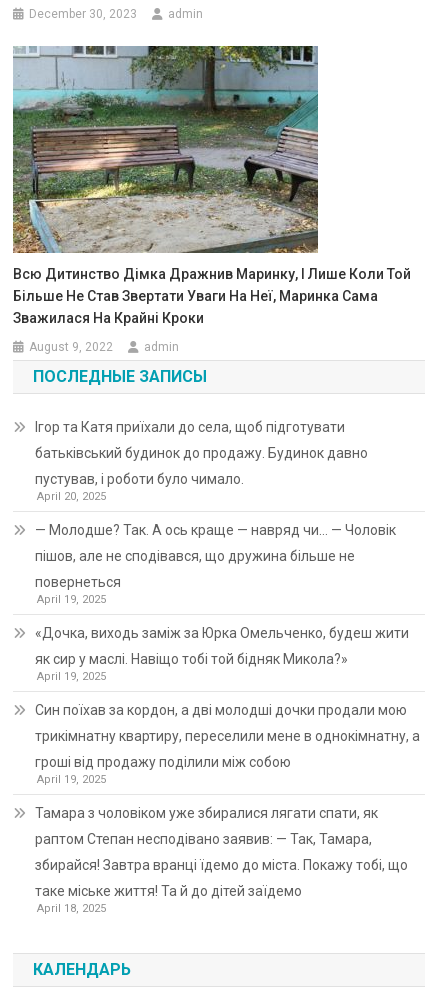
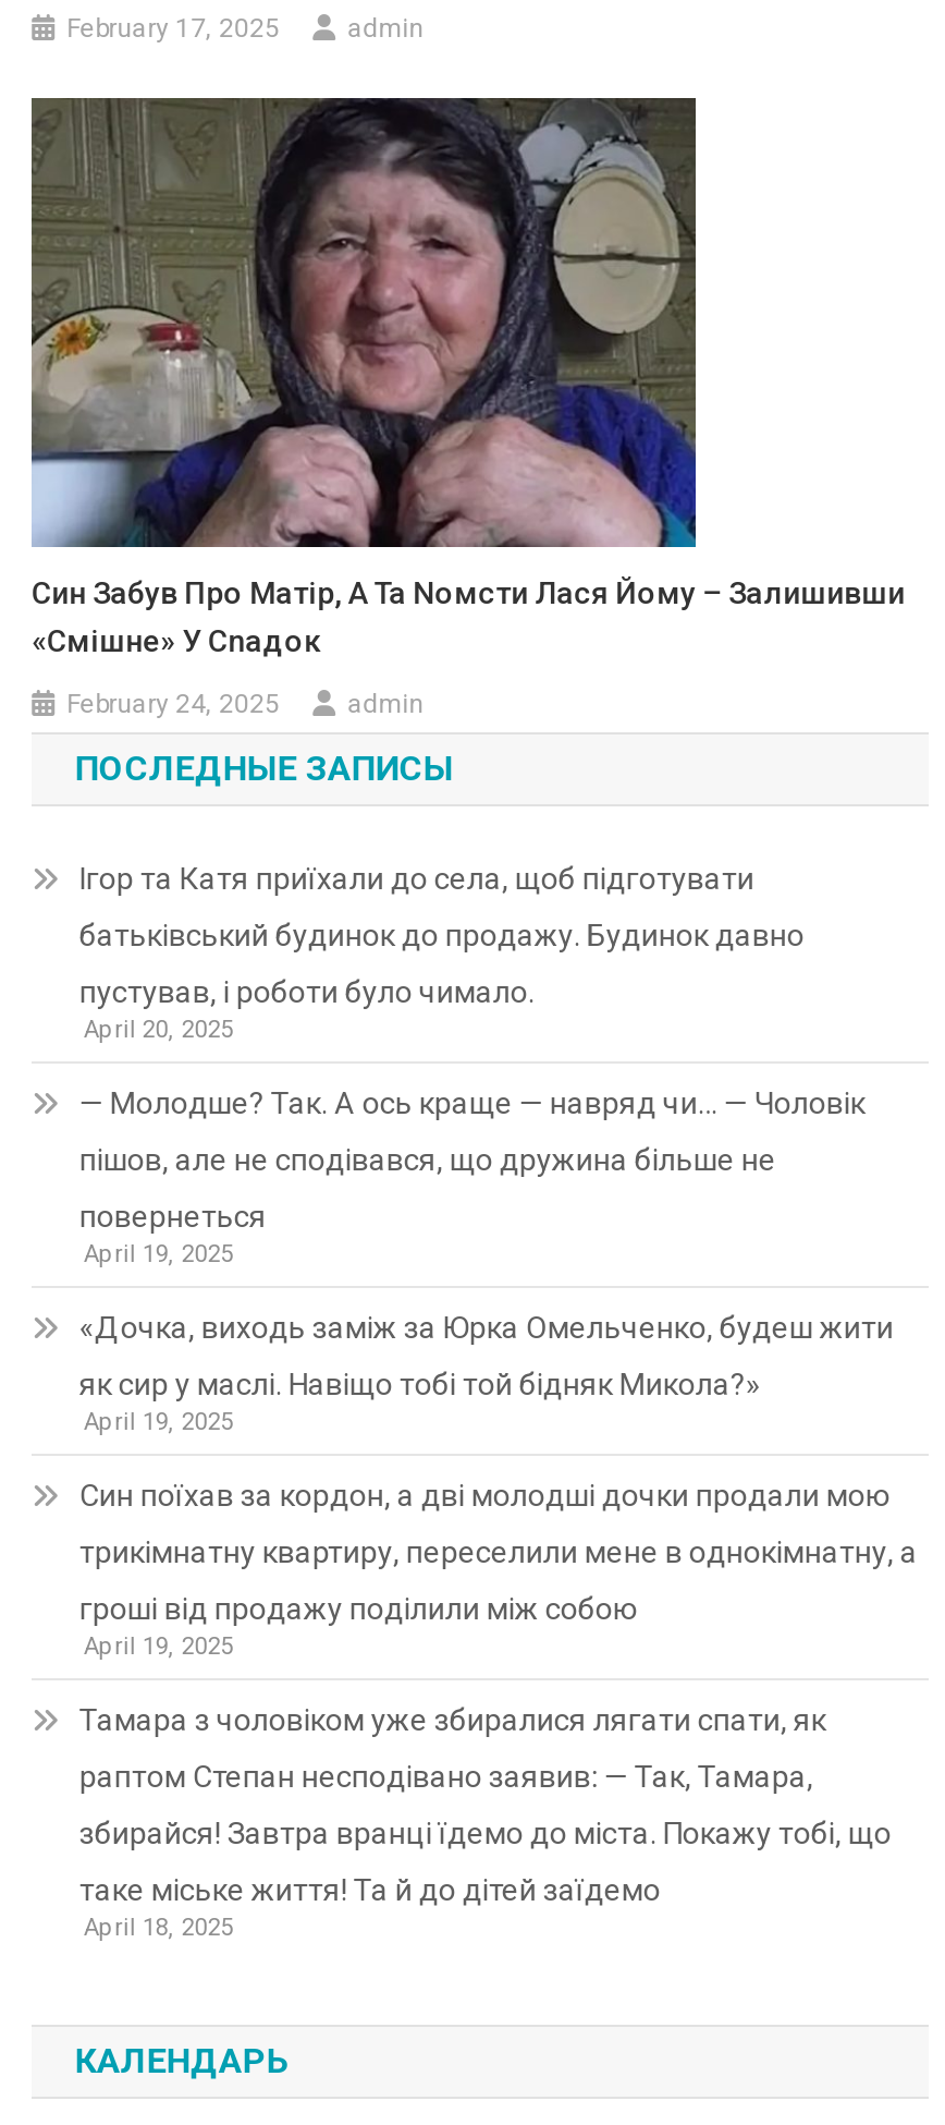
- December 30, 2023
+ February 17, 2025

- [image]
- Всю Дитинство Дімка Дражнив Маринку, І Лише Коли Той
- Більше Не Став Звертати Уваги На Неї, Маринка Сама
- Зважилася На Крайні Кроки
+ [image]
+ Син Забув Про Матір, А Та Nомсти Лася Йому – Залишивши
+ «смішне» У Сnадок

- August 9, 2022
+ February 24, 2025
